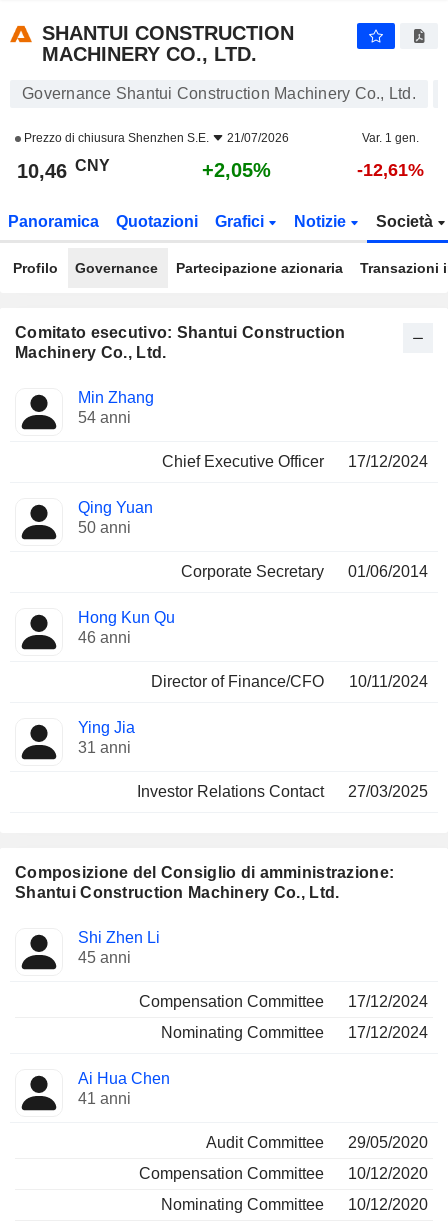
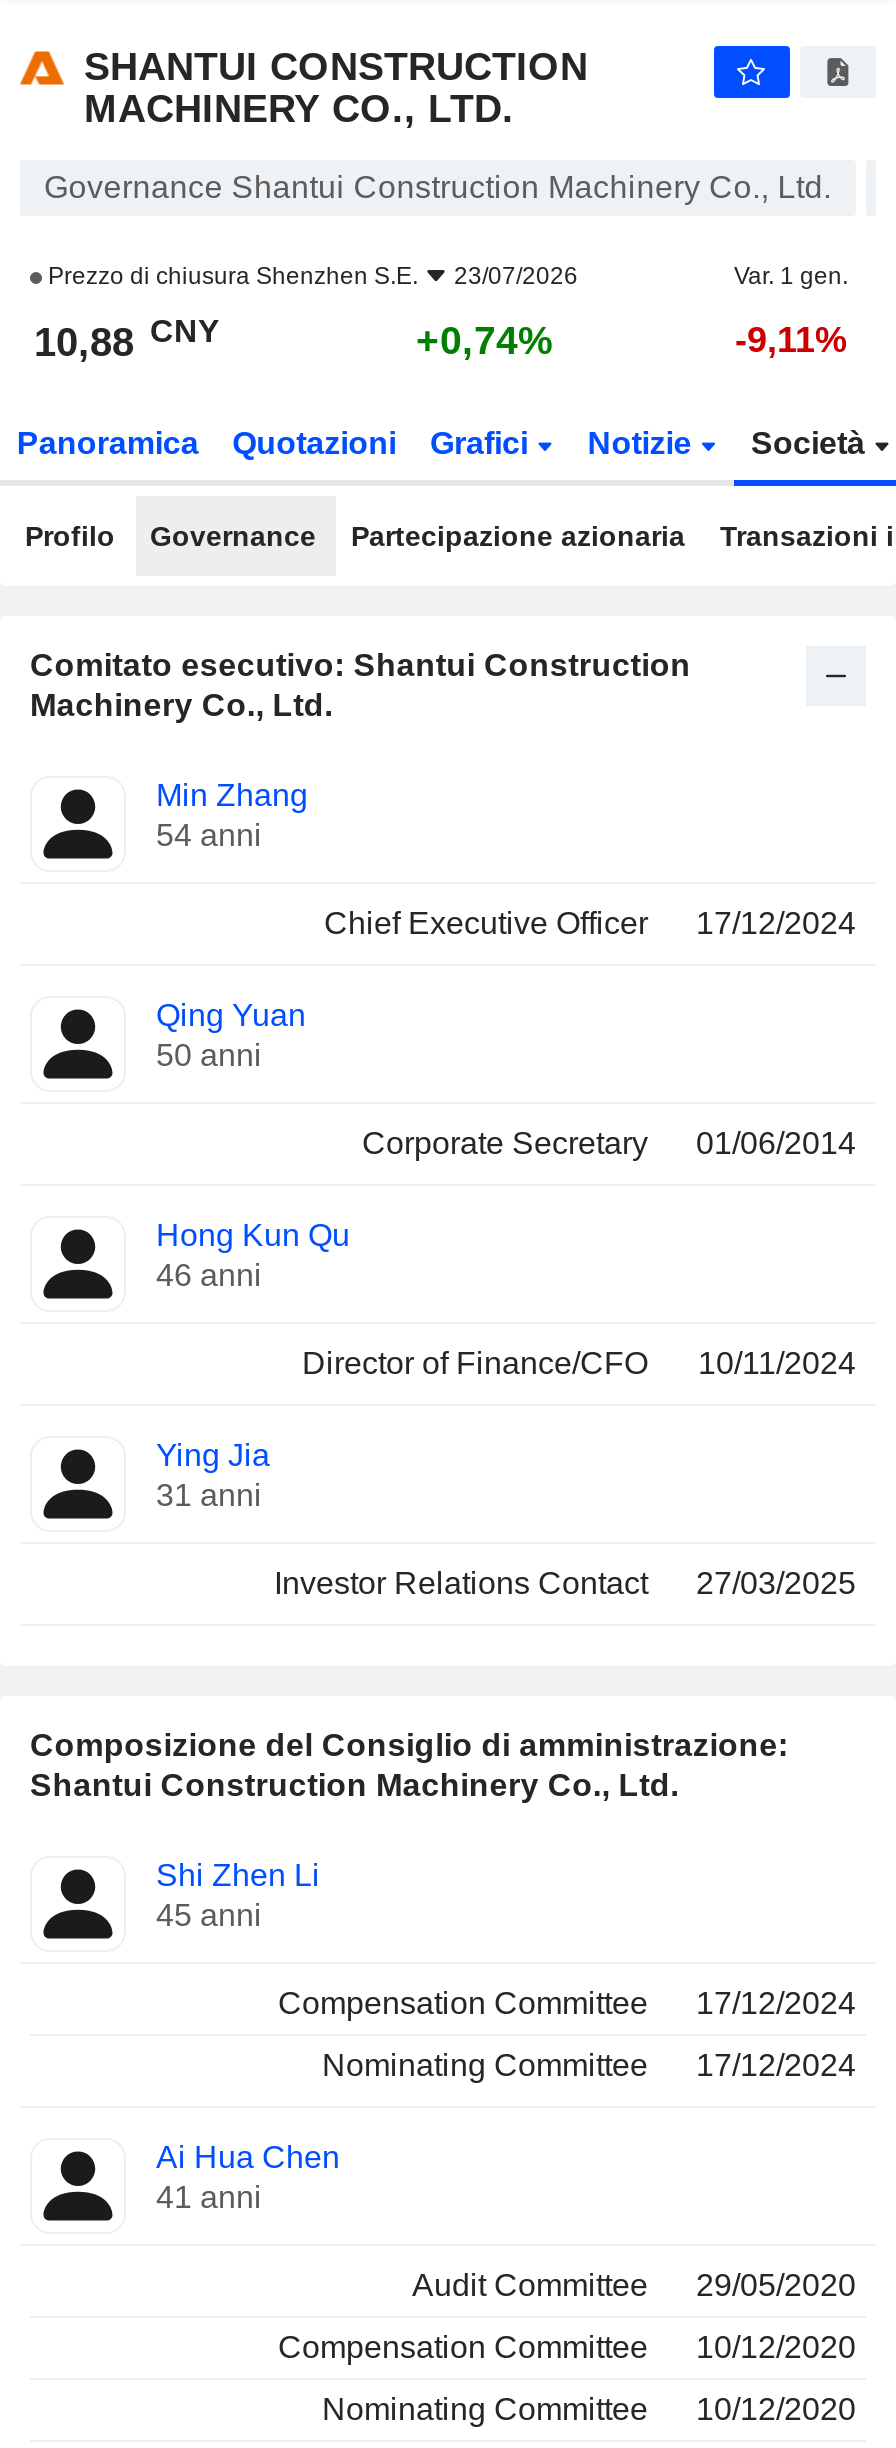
- Prezzo di chiusura Shenzhen S.E. 21/07/2026
+ Prezzo di chiusura Shenzhen S.E. 23/07/2026

- 10,46 CNY
+ 10,88 CNY

- +2,05%
+ +0,74%

- -12,61%
+ -9,11%
